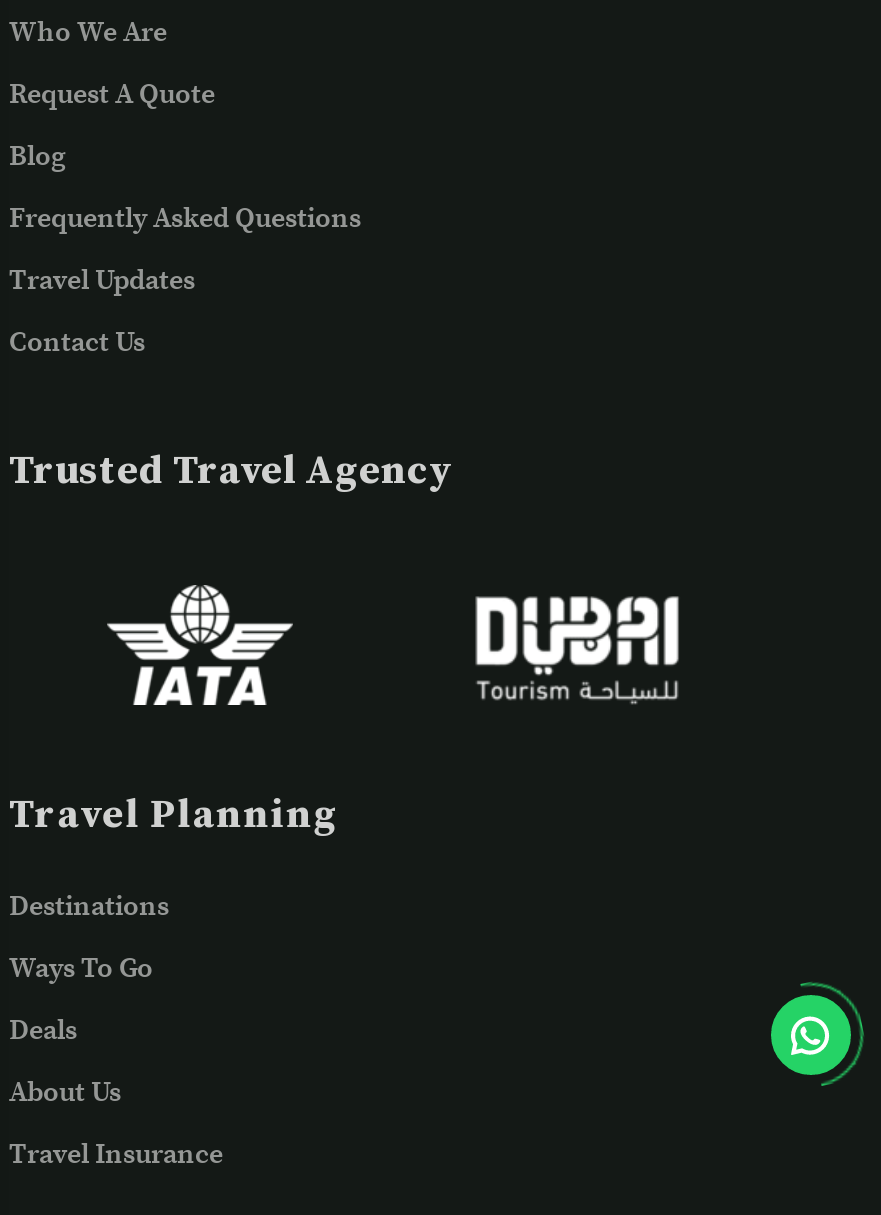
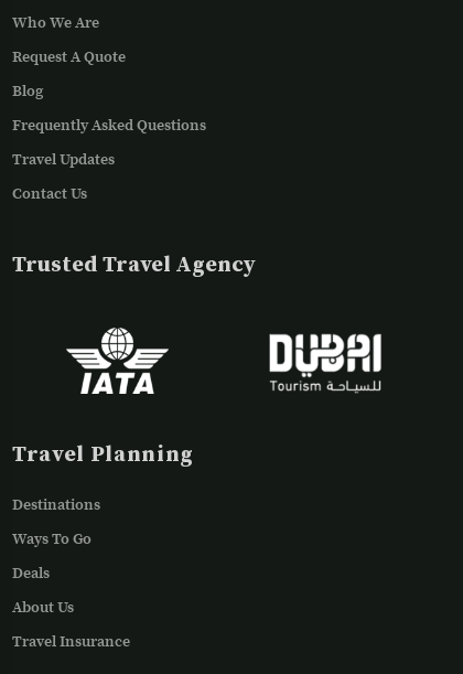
- [image]
